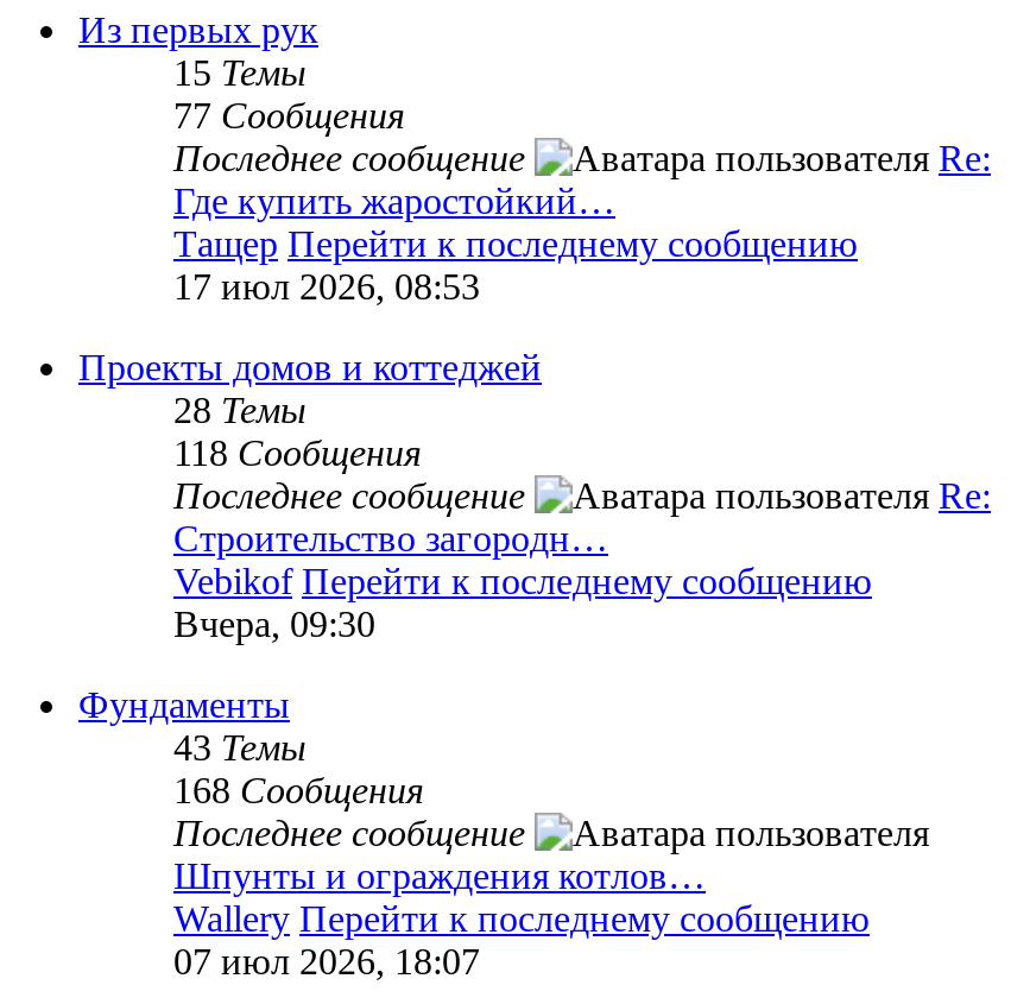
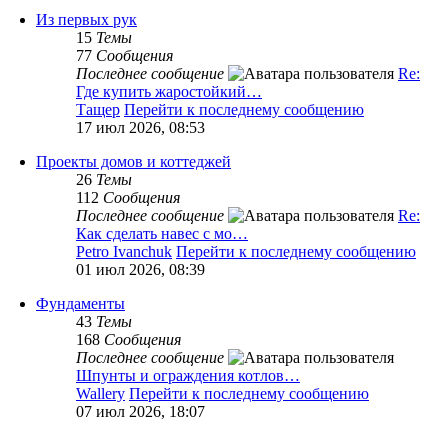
- 28 Темы
+ 26 Темы

- 118 Сообщения
+ 112 Сообщения

- Строительство загородн…
- Vebikof Перейти к последнему сообщению
- Вчера, 09:30
+ Как сделать навес с мо…
+ Petro Ivanchuk Перейти к последнему сообщению
+ 01 июл 2026, 08:39
